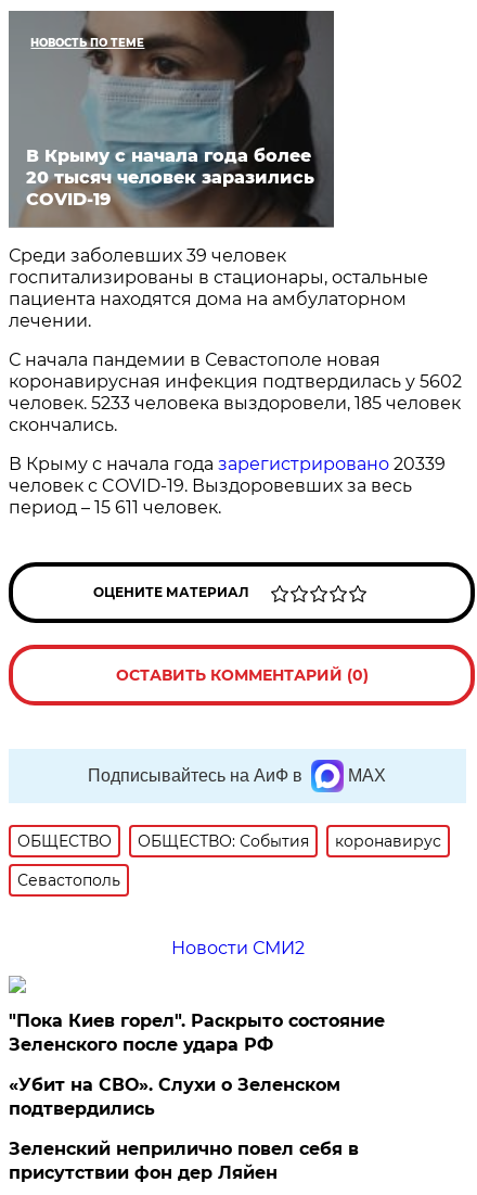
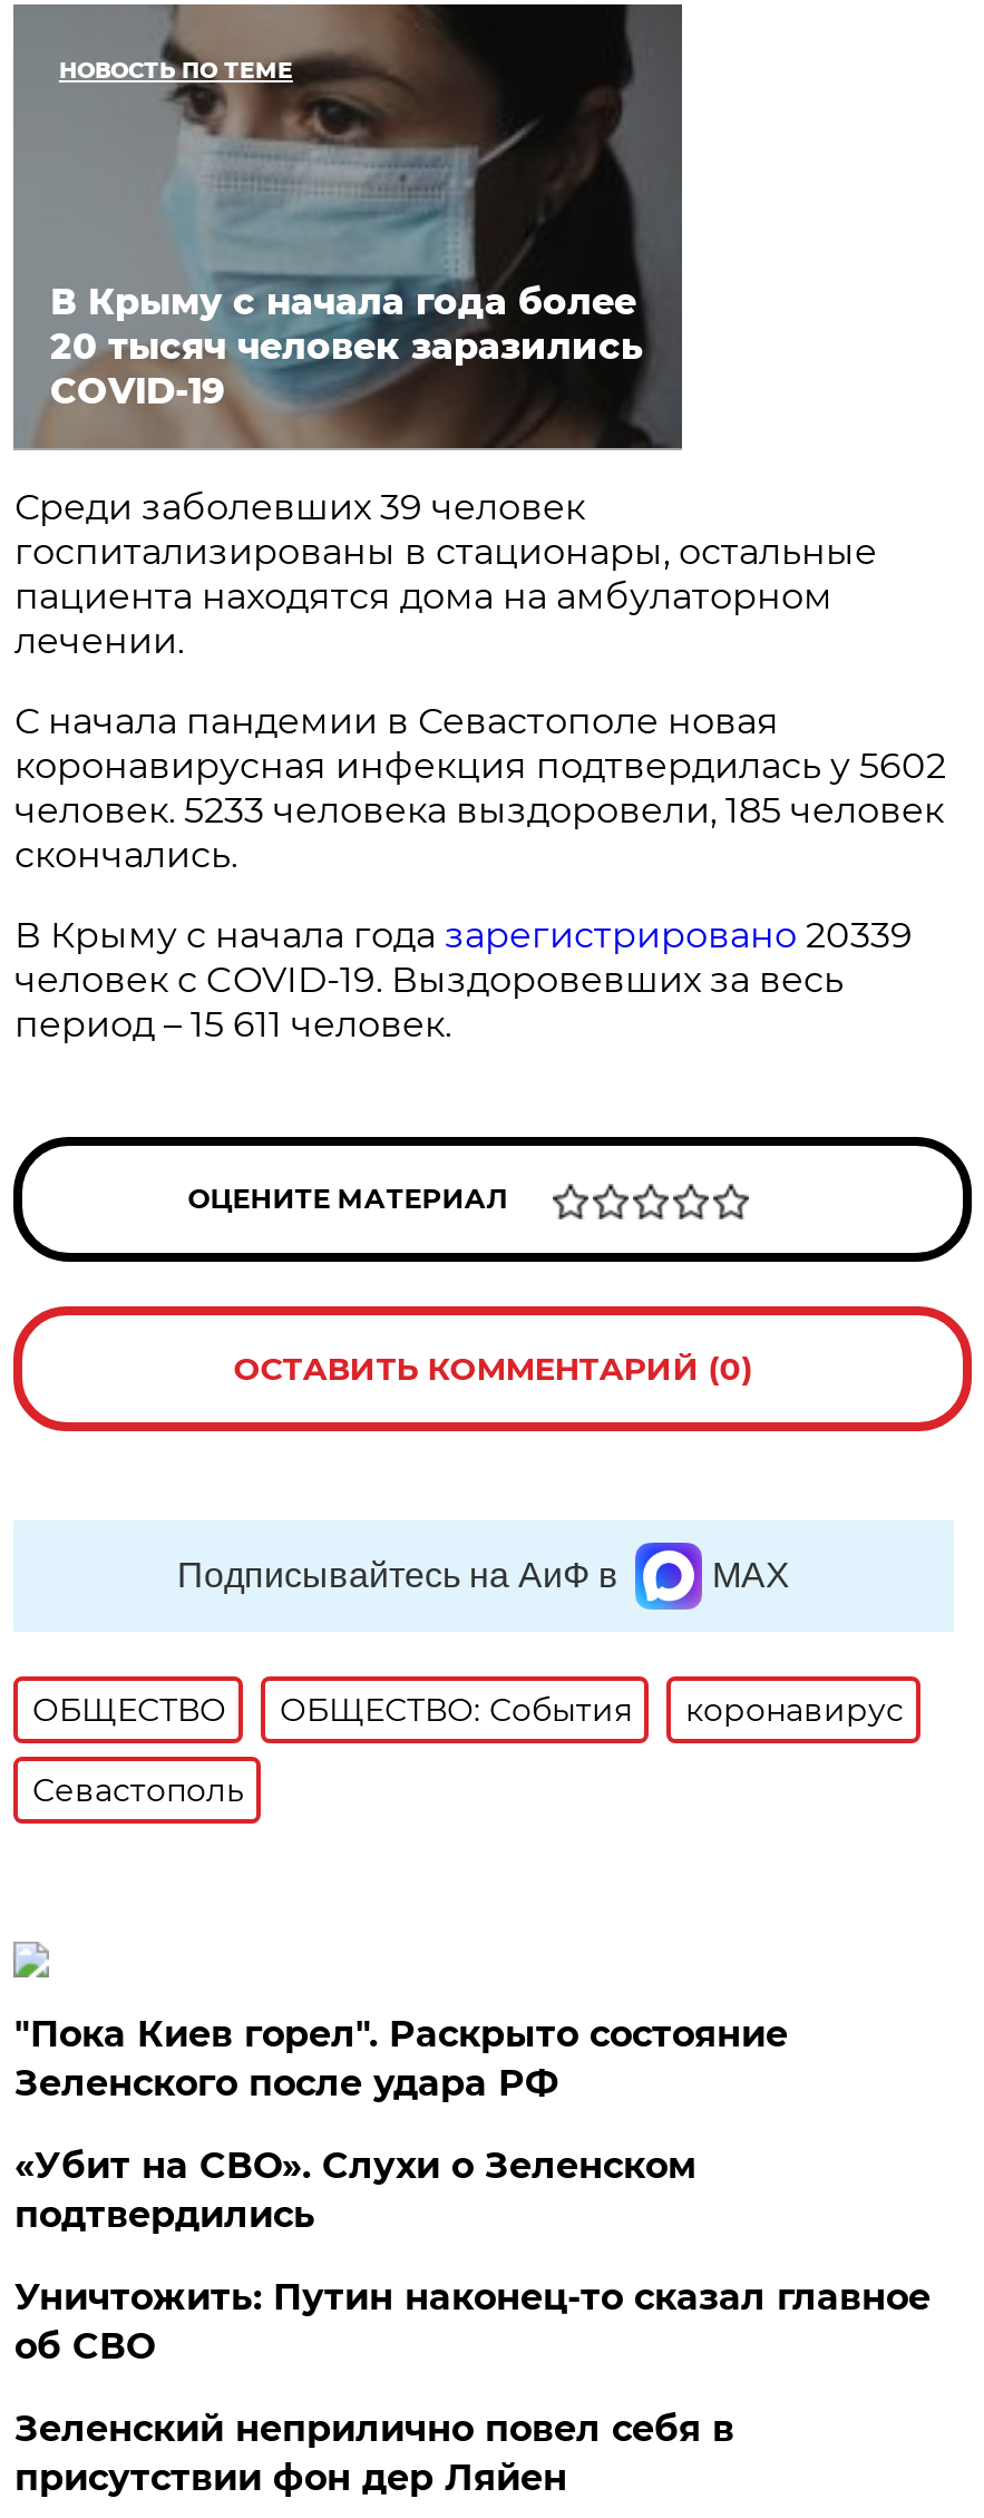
- Новости СМИ2

moved up: "Пока Киев горел". Раскрыто состояние | Зеленского после удара РФ | «Убит на СВО». Слухи о Зеленском | подтвердились

+ Уничтожить: Путин наконец-то сказал главное
+ об СВО
